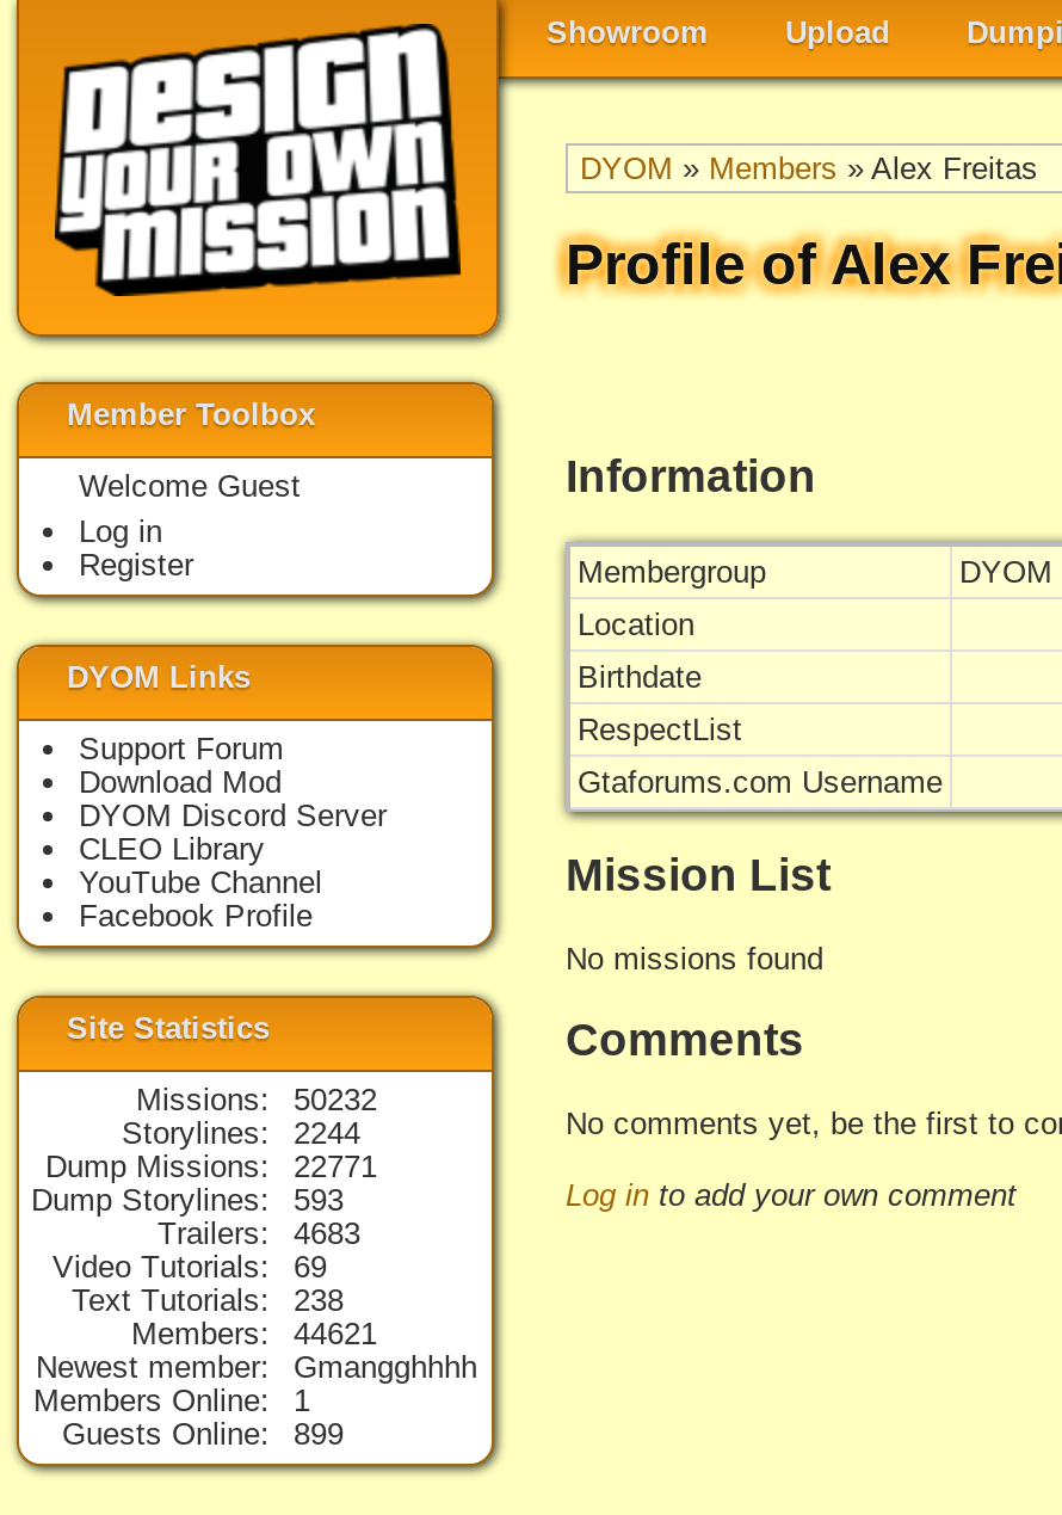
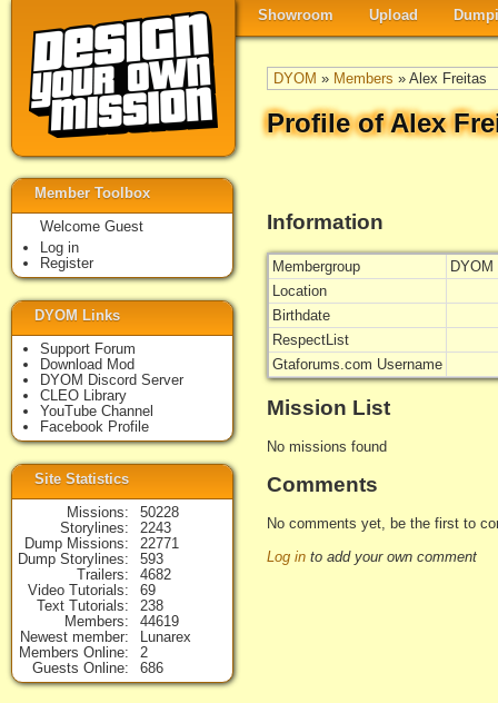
- Missions 50232
+ Missions 50228

- Storylines 2244
+ Storylines 2243

- Trailers 4683
+ Trailers 4682

- Members 44621
+ Members 44619

- Gmangghhhh
+ Lunarex

- Members Online 1
+ Members Online 2

- Guests Online 899
+ Guests Online 686
